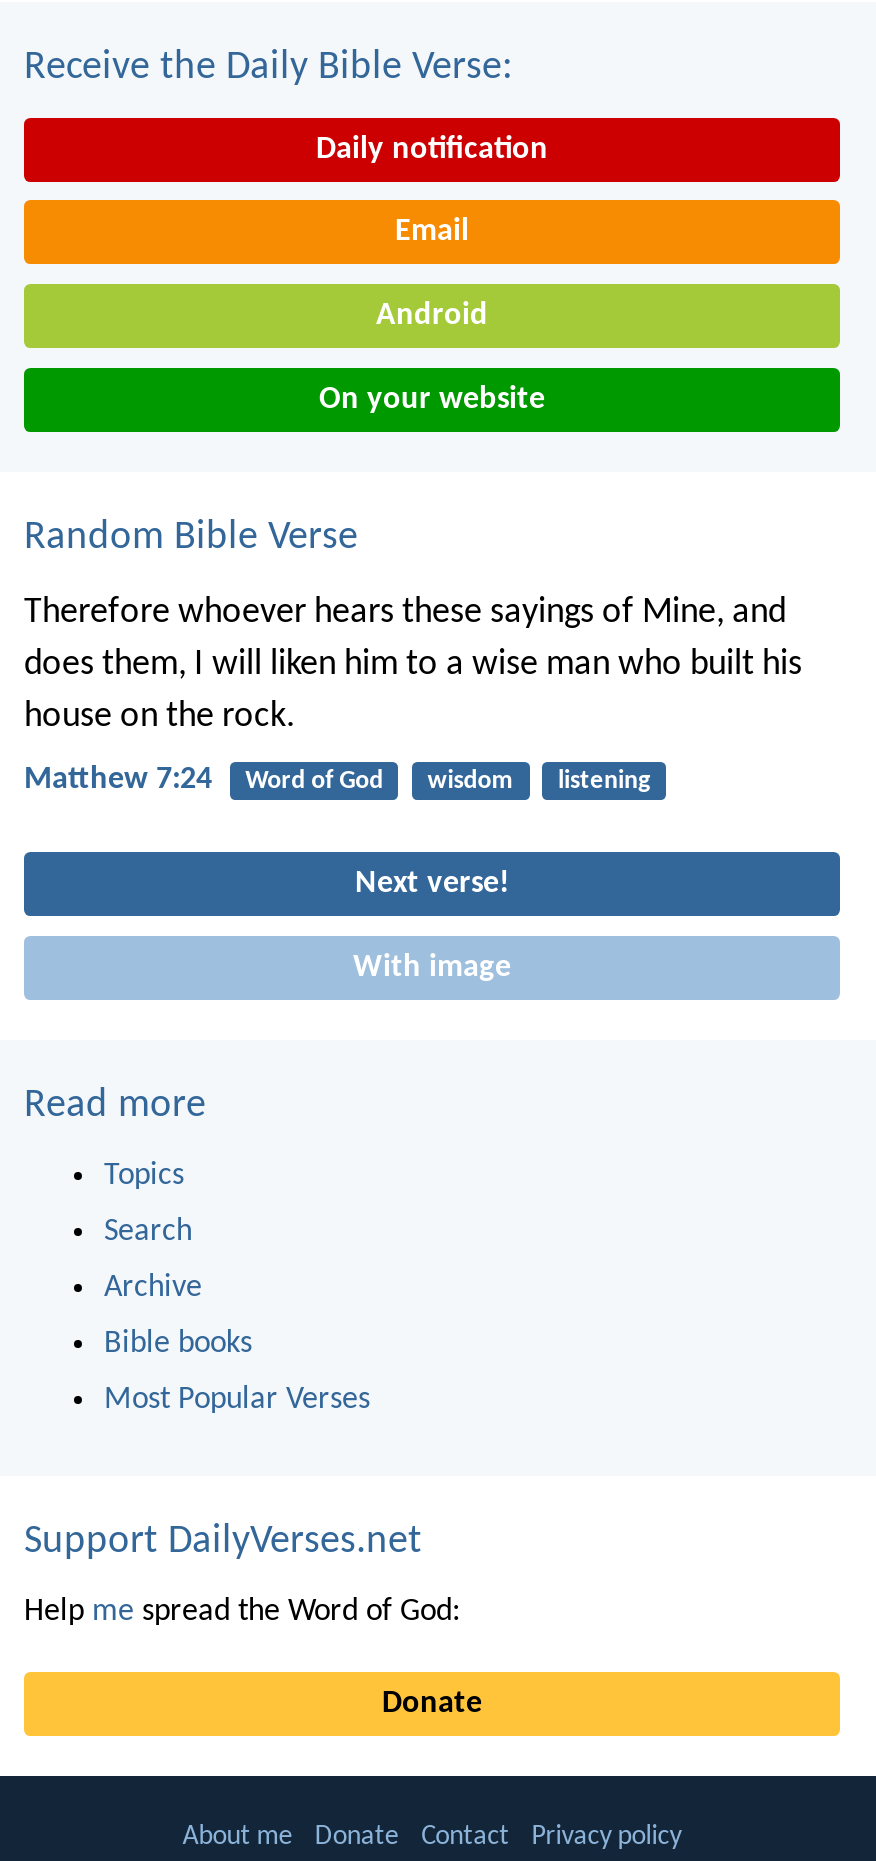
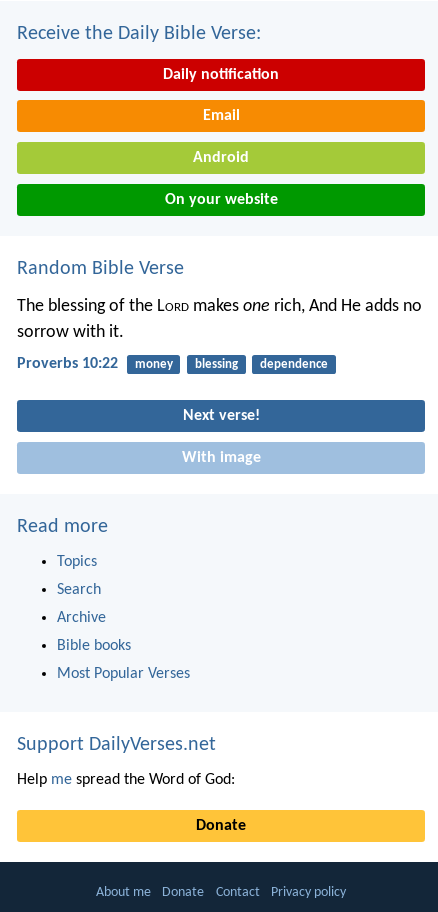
- Therefore whoever hears these sayings of Mine, and
- does them, I will liken him to a wise man who built his
- house on the rock.
+ The blessing of the Lord makes one rich, And He adds no
+ sorrow with it.

- Matthew 7:24
- Word of God
- wisdom
- listening
+ Proverbs 10:22
+ money
+ blessing
+ dependence
